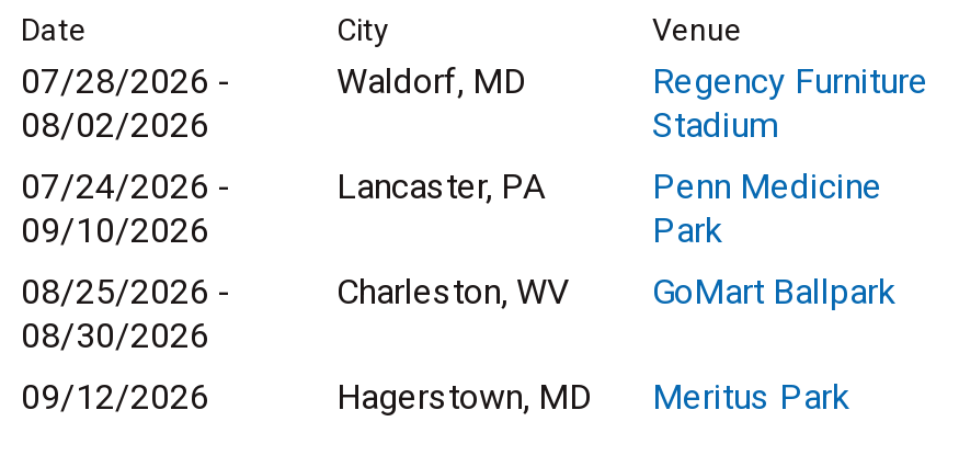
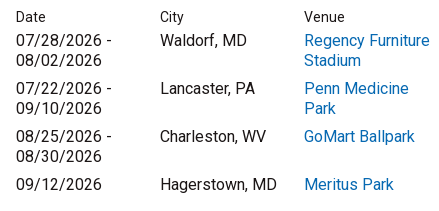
- 07/24/2026 -
+ 07/22/2026 -
